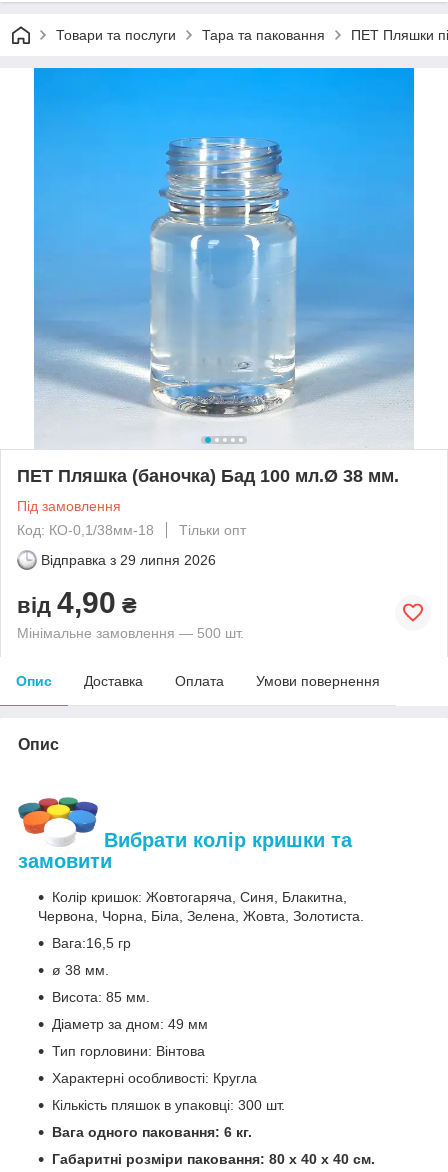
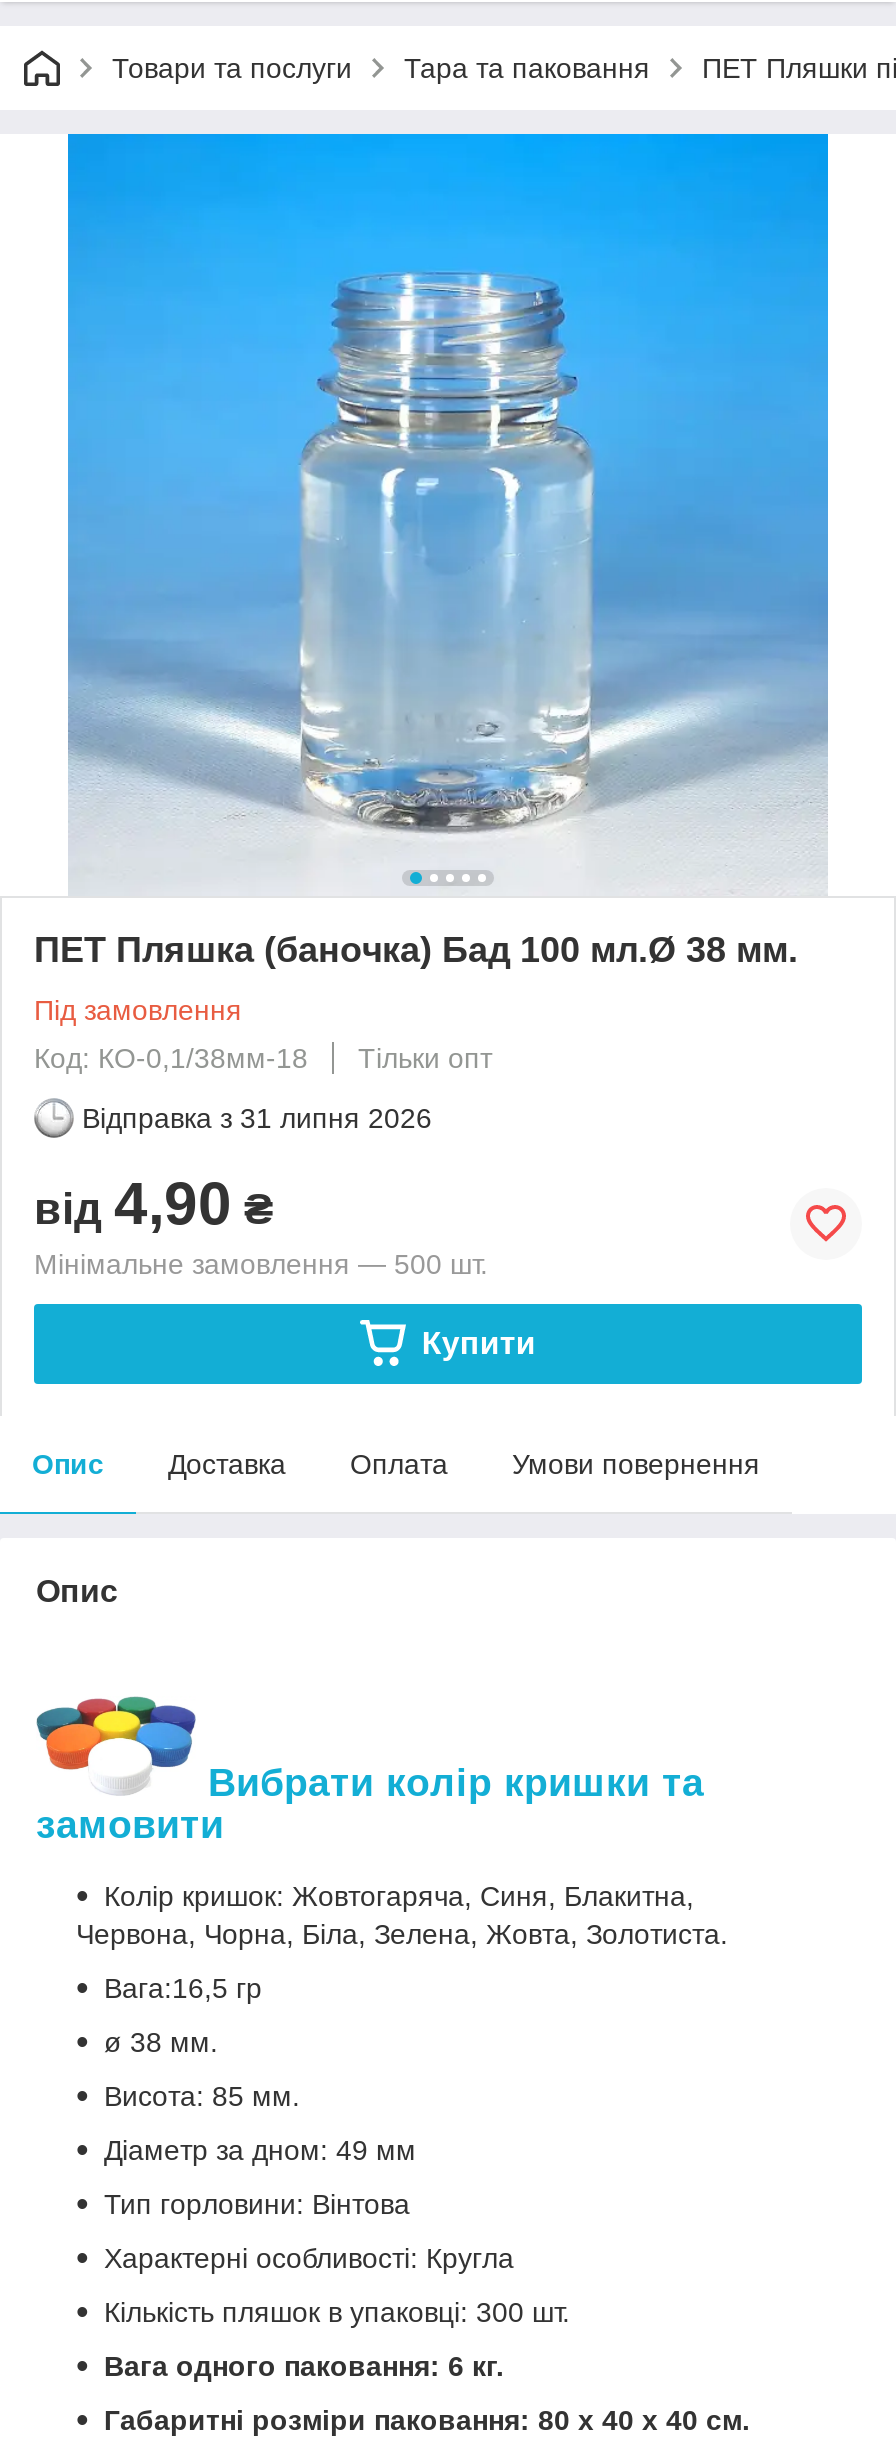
- Відправка з 29 липня 2026
+ Відправка з 31 липня 2026

+ Купити
